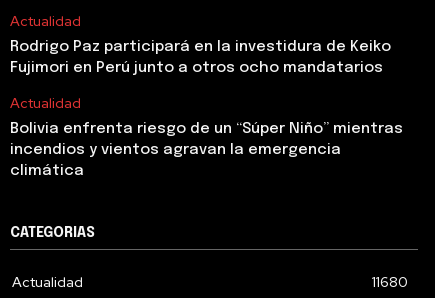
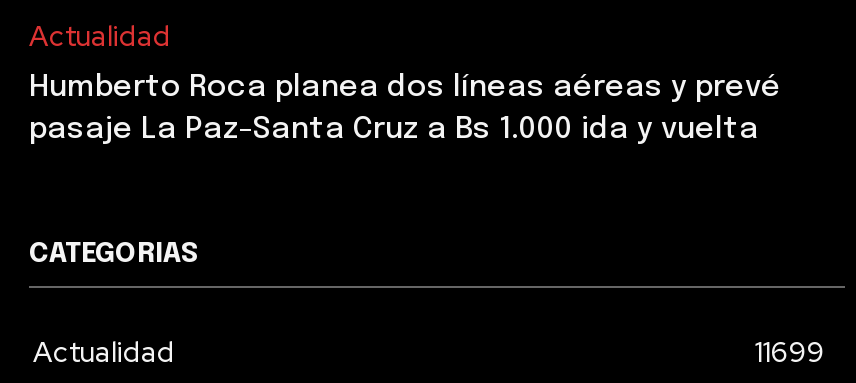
- Rodrigo Paz participará en la investidura de Keiko
- Fujimori en Perú junto a otros ocho mandatarios
- Actualidad
- Bolivia enfrenta riesgo de un “Súper Niño” mientras
- incendios y vientos agravan la emergencia
- climática
+ Humberto Roca planea dos líneas aéreas y prevé
+ pasaje La Paz-Santa Cruz a Bs 1.000 ida y vuelta

- 11680
+ 11699
